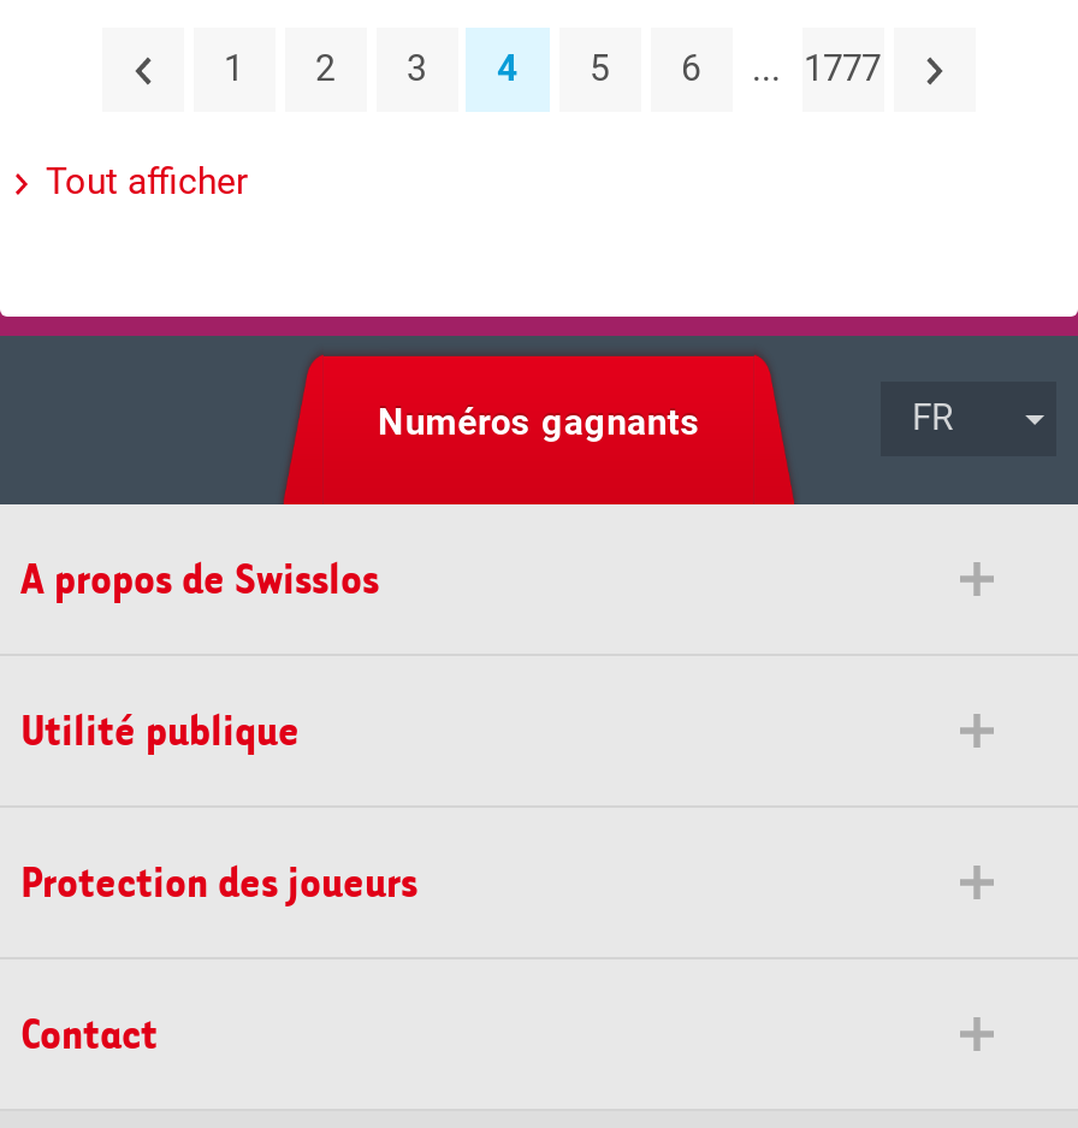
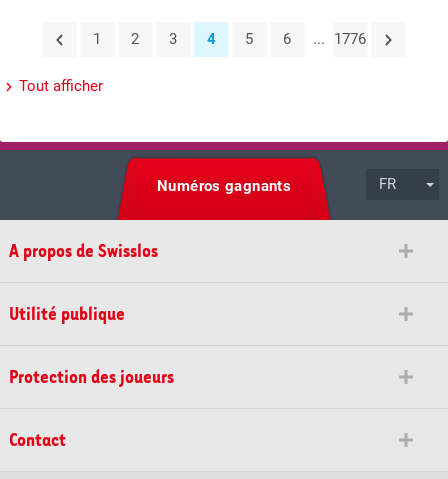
- 1 2 3 4 5 6 ... 1777
+ 1 2 3 4 5 6 ... 1776
